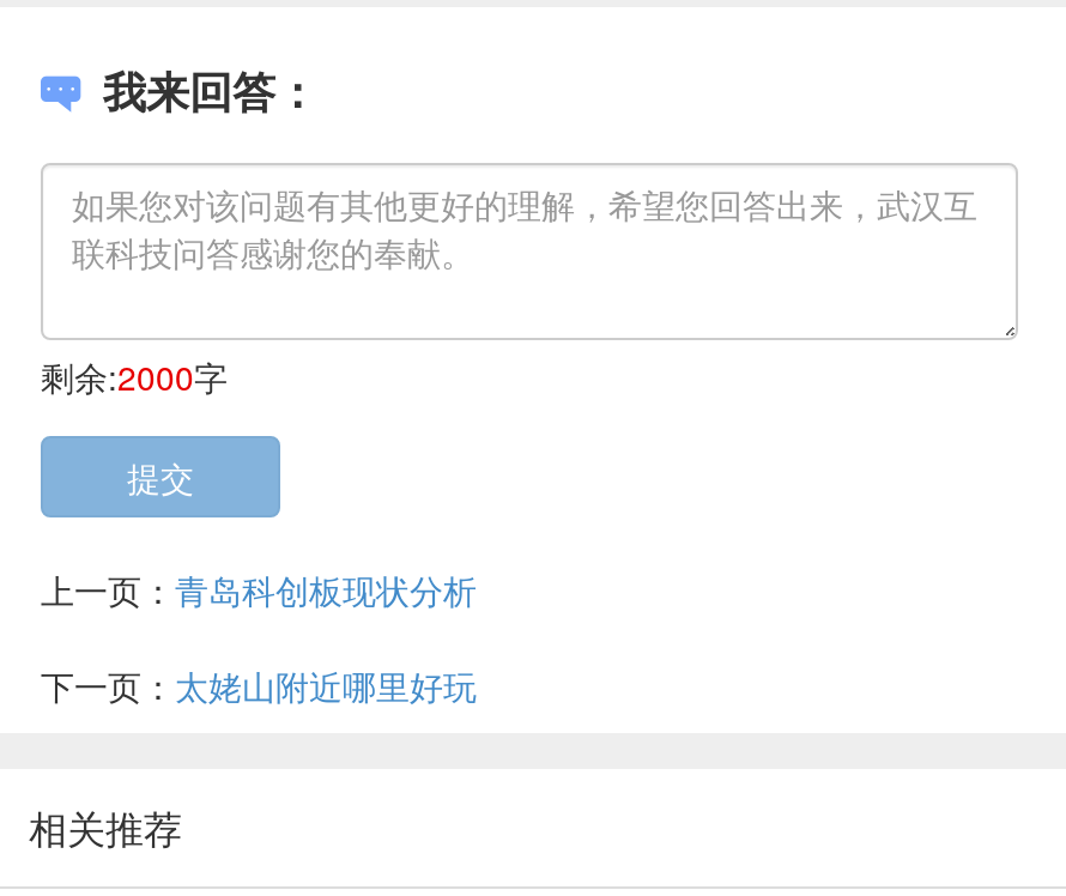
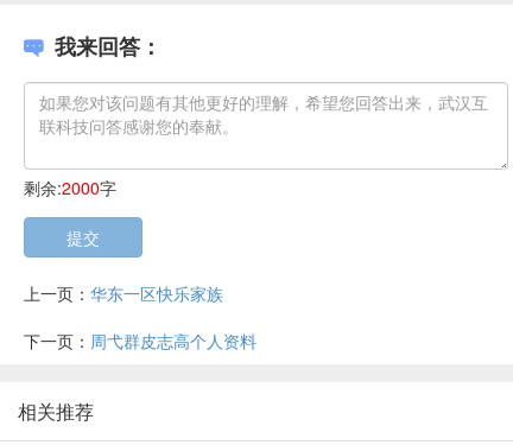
- 上一页：青岛科创板现状分析
+ 上一页：华东一区快乐家族

- 下一页：太姥山附近哪里好玩
+ 下一页：周弋群皮志高个人资料
